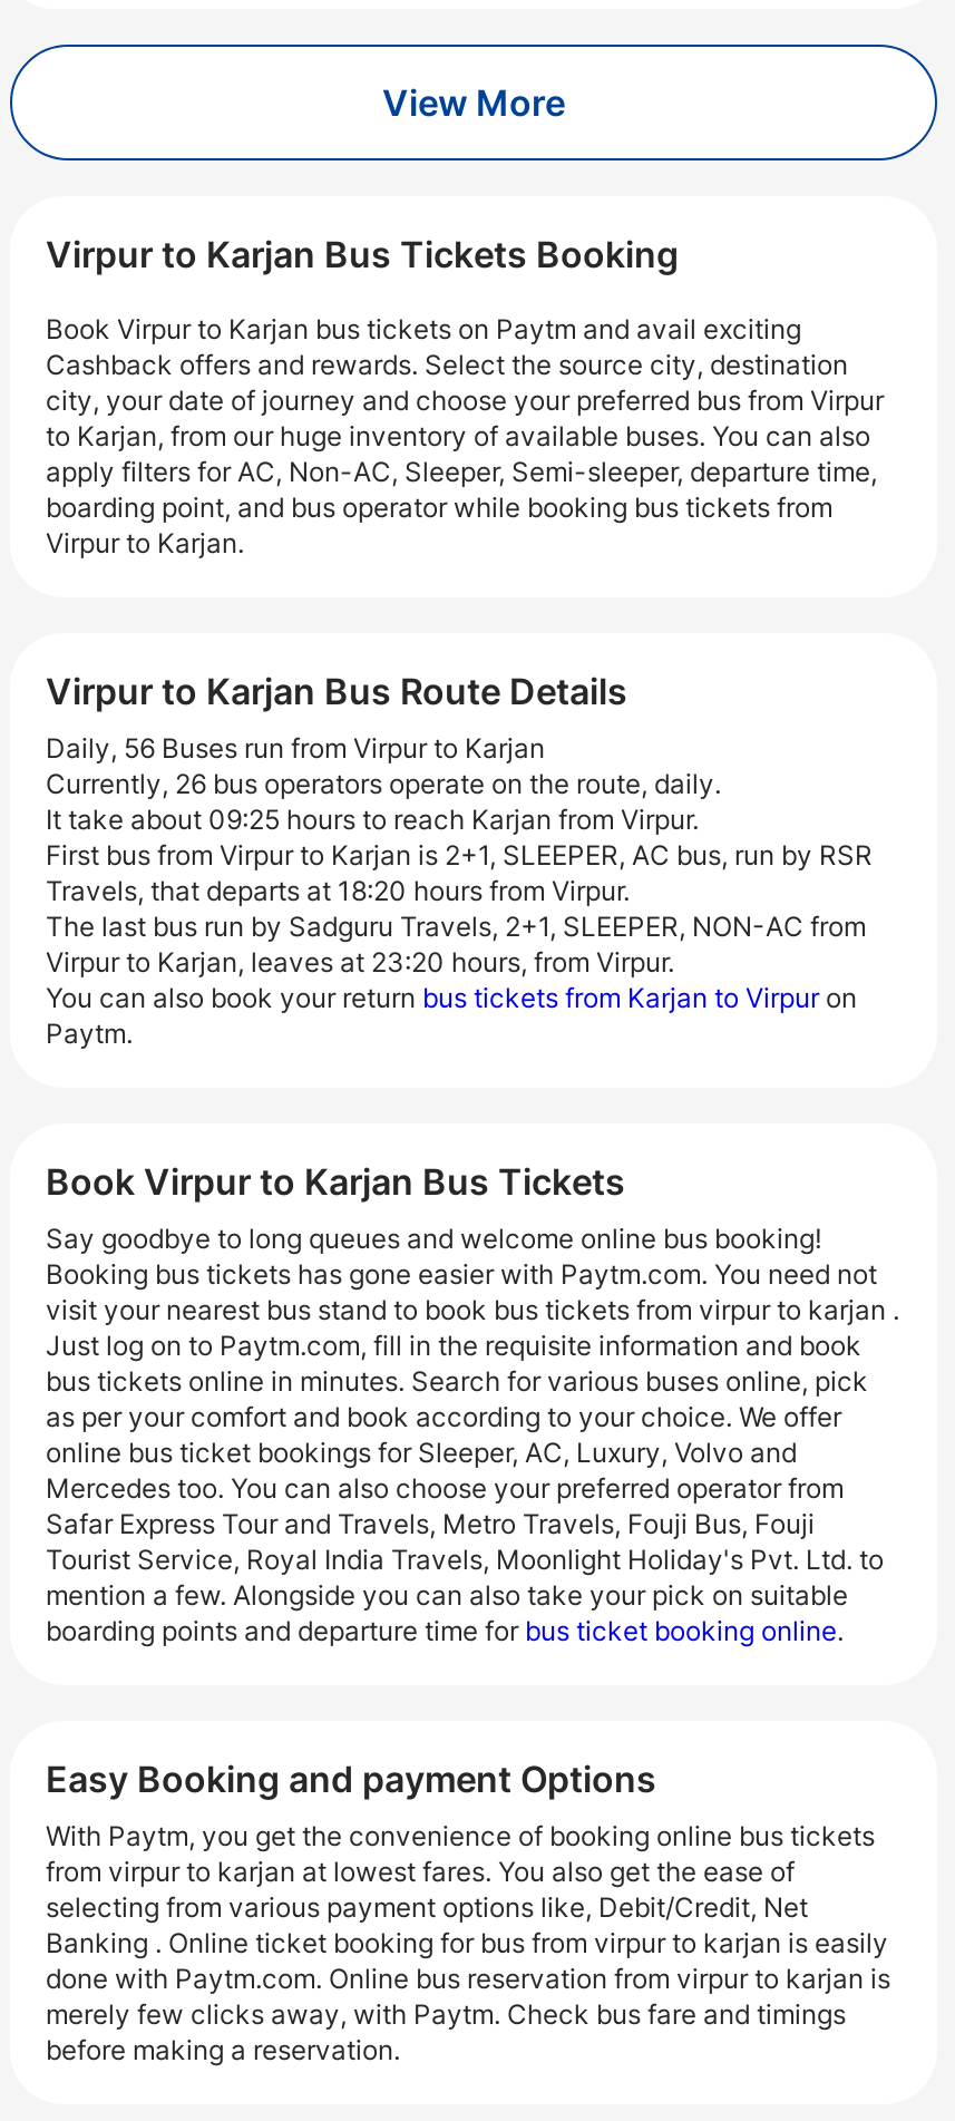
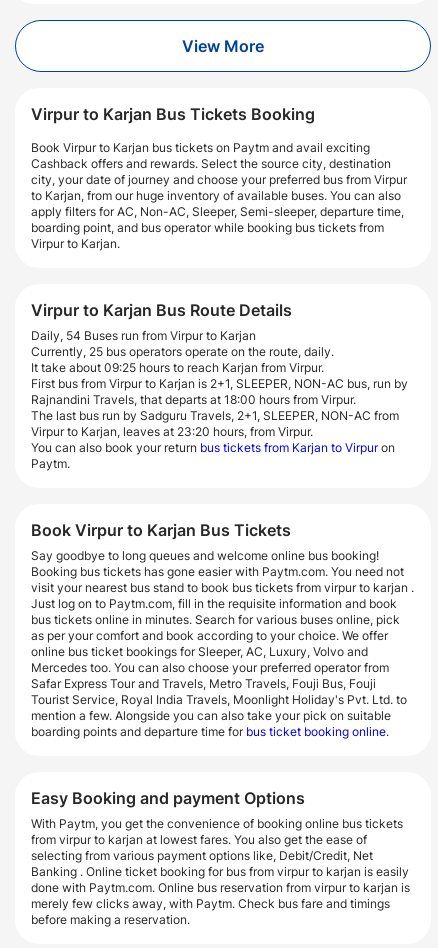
- Daily, 56 Buses run from Virpur to Karjan
+ Daily, 54 Buses run from Virpur to Karjan

- Currently, 26 bus operators operate on the route, daily.
+ Currently, 25 bus operators operate on the route, daily.

- First bus from Virpur to Karjan is 2+1, SLEEPER, AC bus, run by RSR
- Travels, that departs at 18:20 hours from Virpur.
+ First bus from Virpur to Karjan is 2+1, SLEEPER, NON-AC bus, run by
+ Rajnandini Travels, that departs at 18:00 hours from Virpur.
